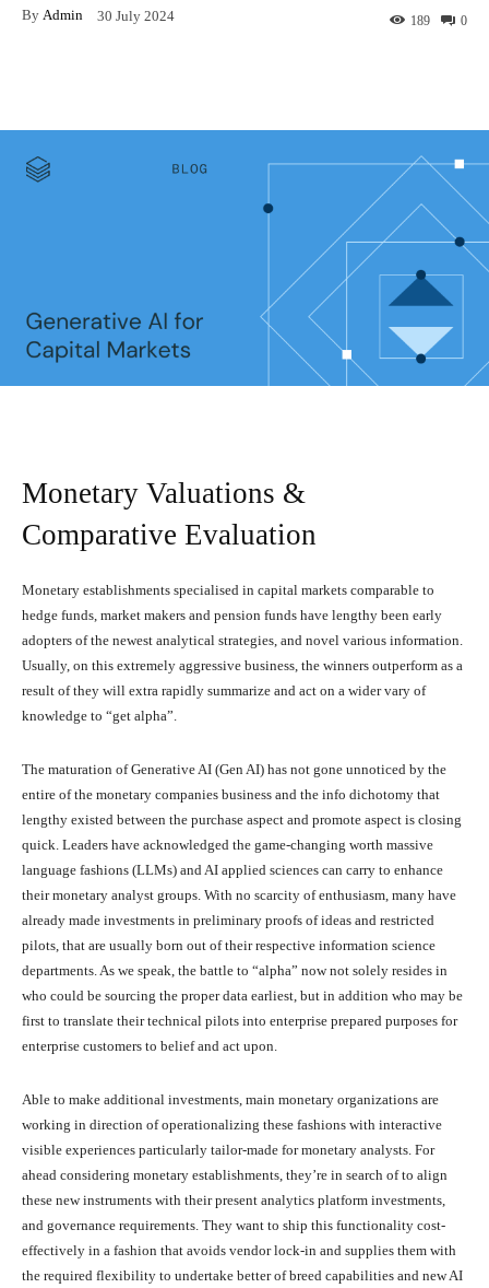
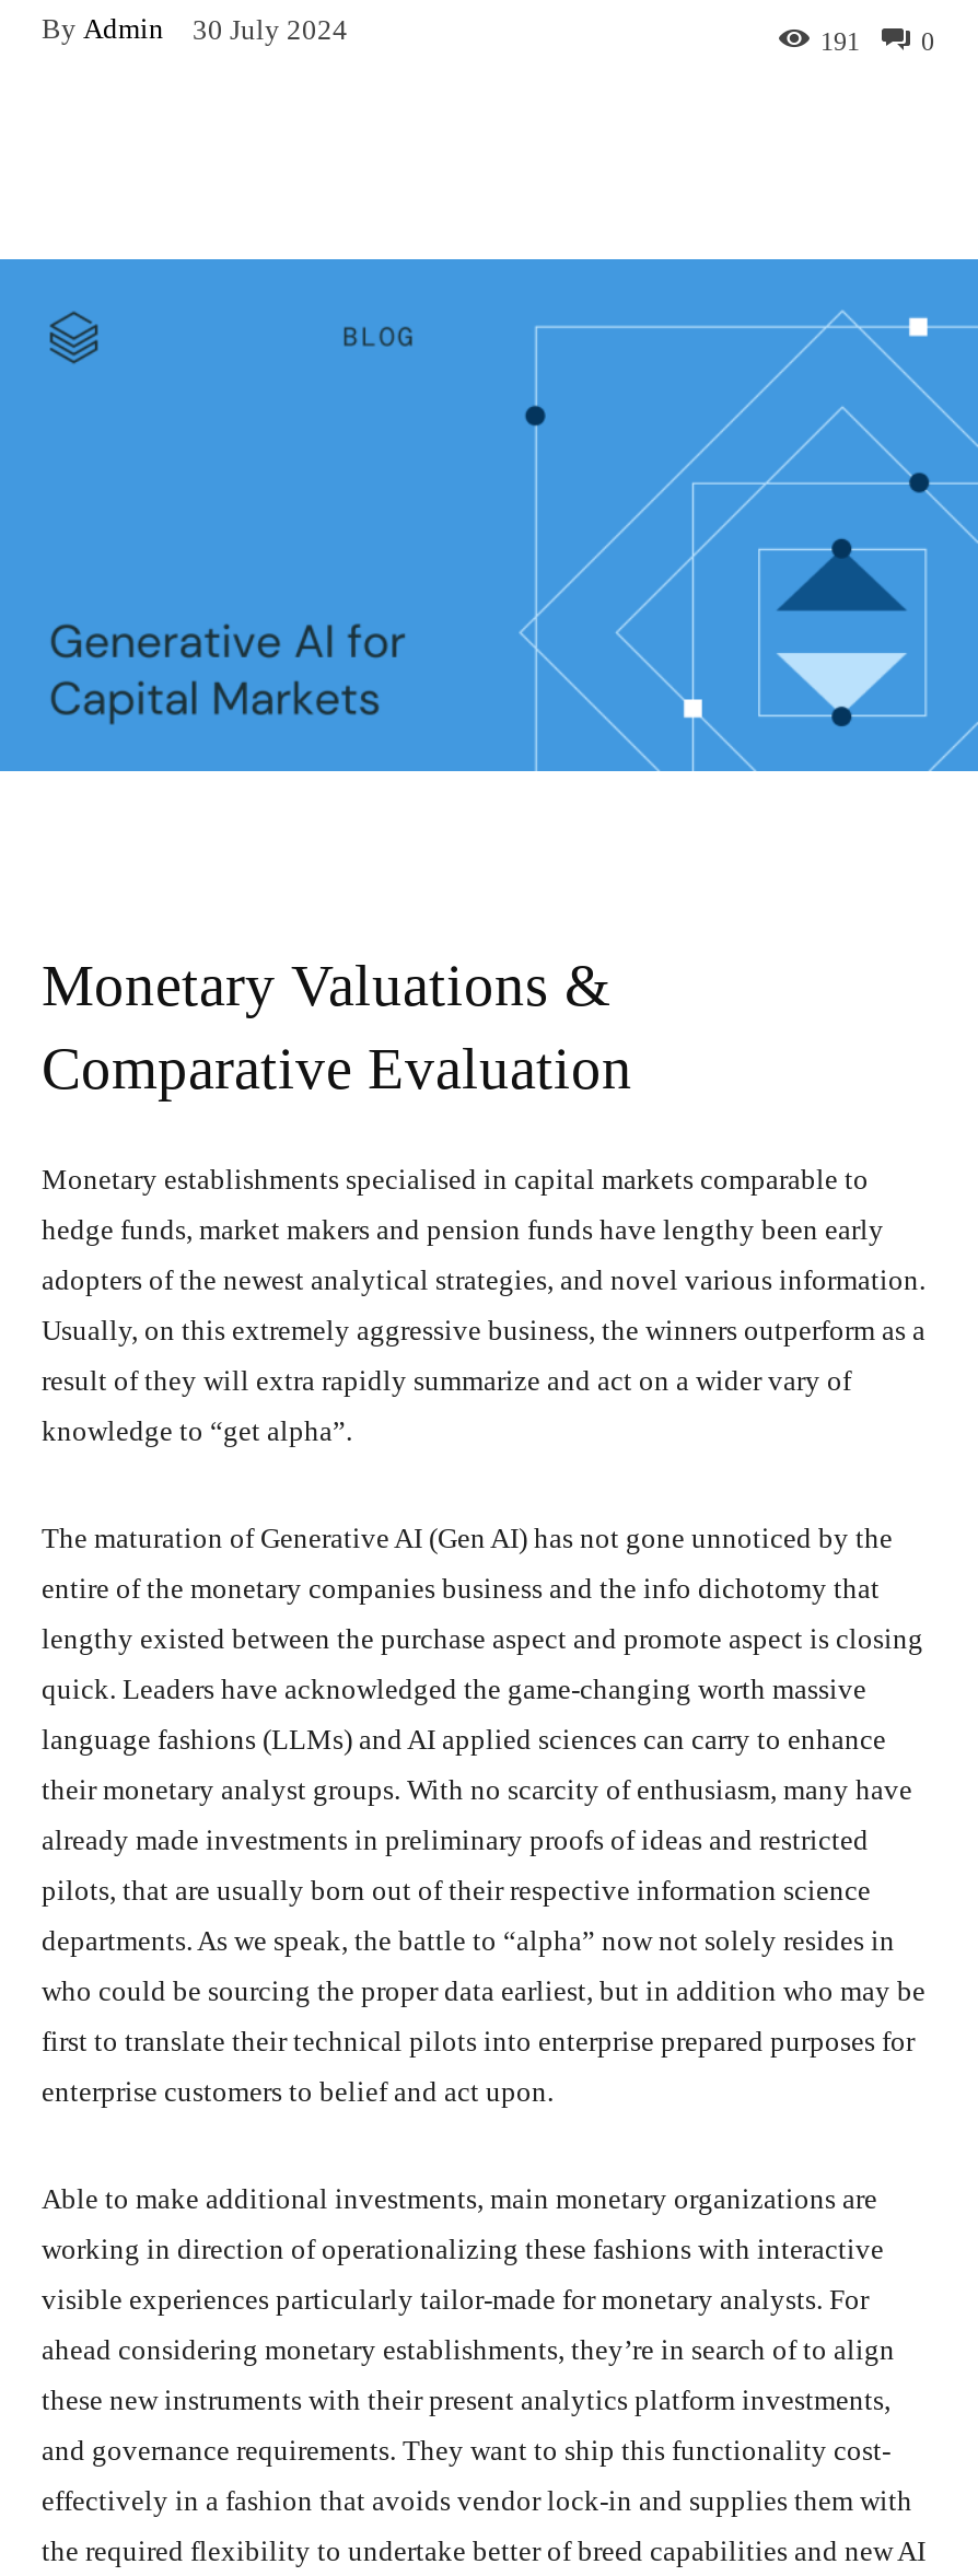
- 189 0
+ 191 0
